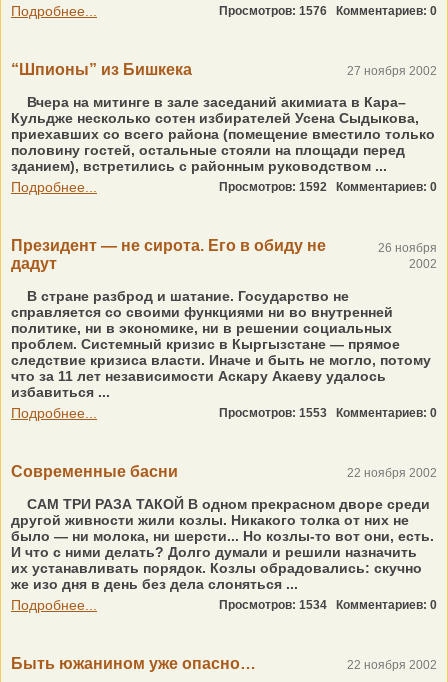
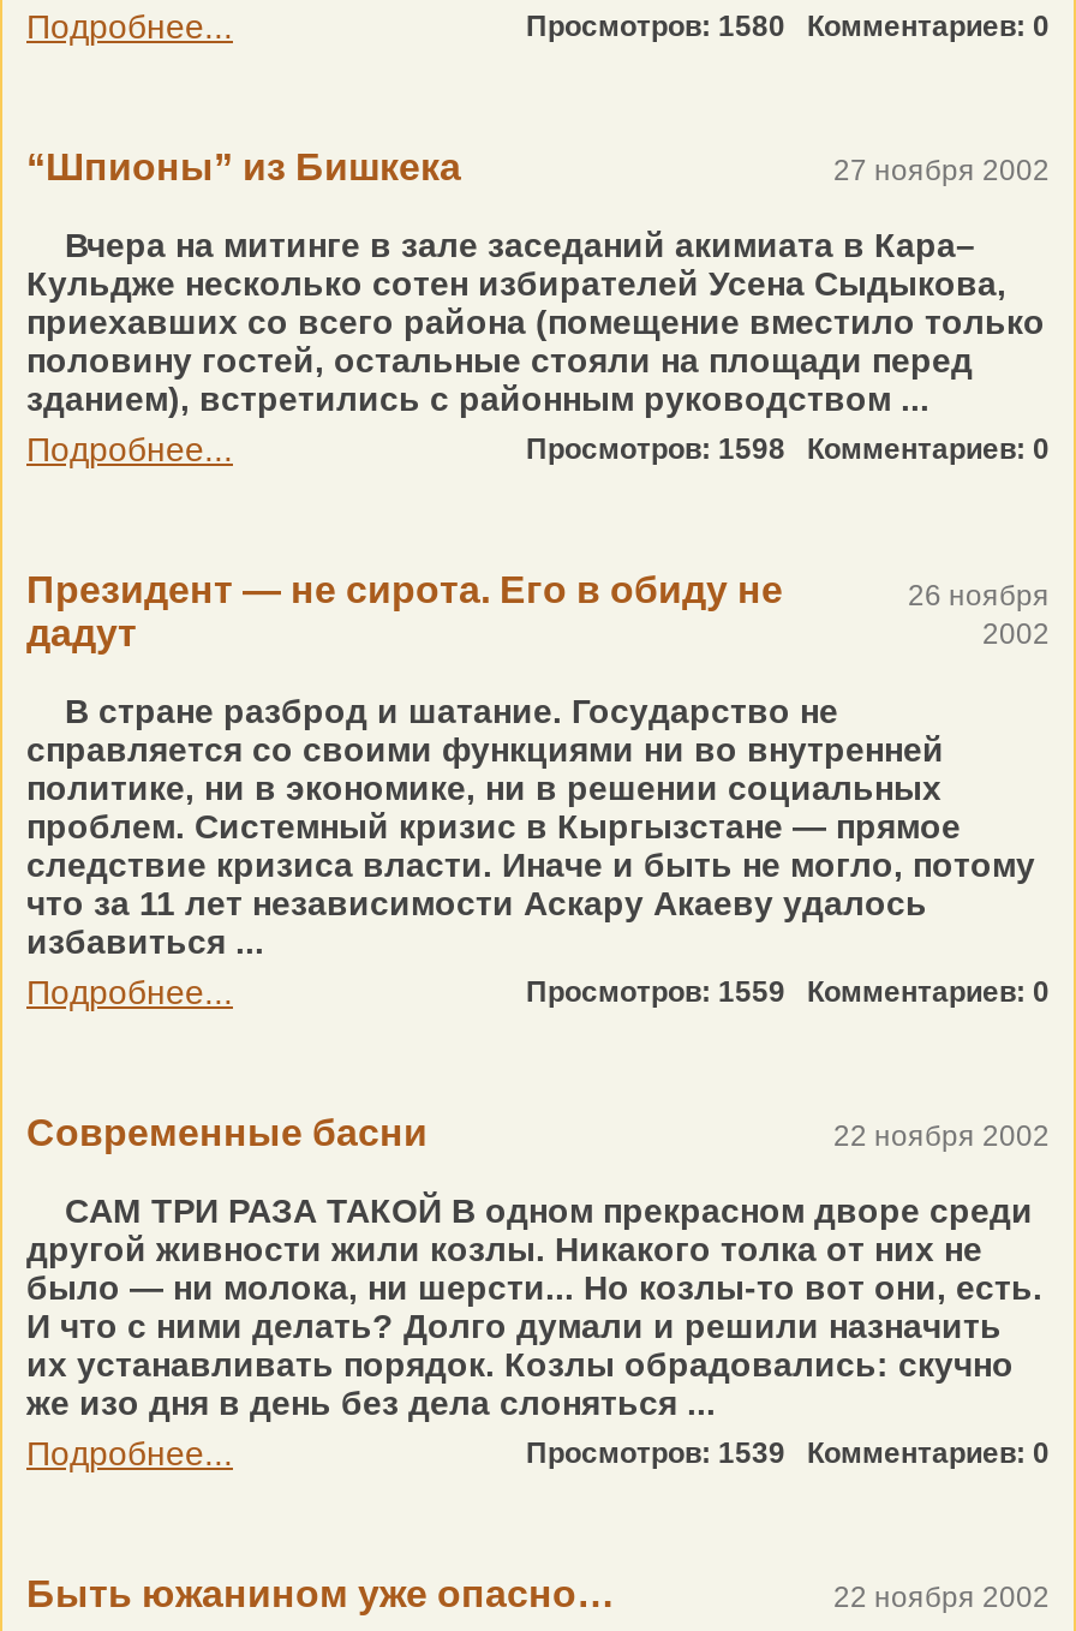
- Просмотров: 1576 Комментариев: 0
+ Просмотров: 1580 Комментариев: 0

- Просмотров: 1592 Комментариев: 0
+ Просмотров: 1598 Комментариев: 0

- Просмотров: 1553 Комментариев: 0
+ Просмотров: 1559 Комментариев: 0

- Просмотров: 1534 Комментариев: 0
+ Просмотров: 1539 Комментариев: 0
